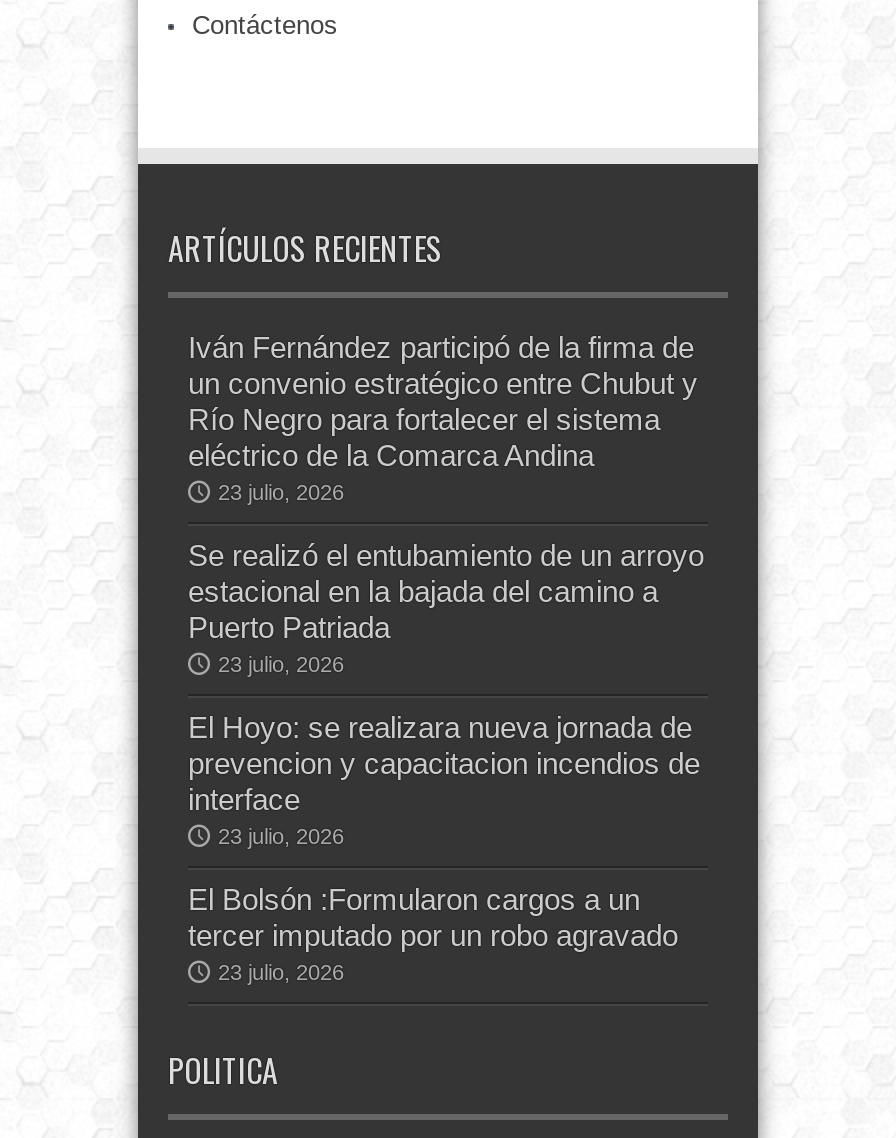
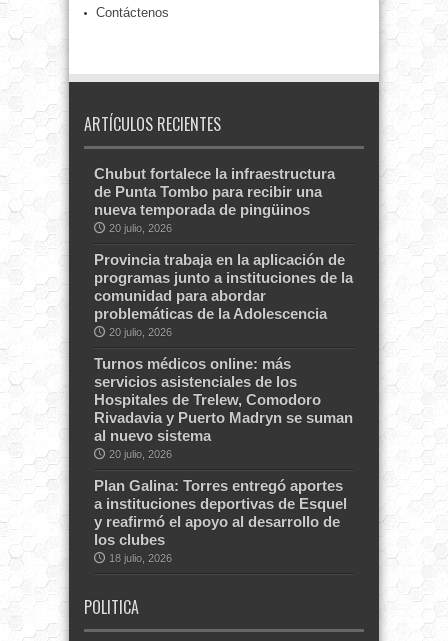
- Iván Fernández participó de la firma de
- un convenio estratégico entre Chubut y
- Río Negro para fortalecer el sistema
- eléctrico de la Comarca Andina
- 23 julio, 2026
+ Chubut fortalece la infraestructura
+ de Punta Tombo para recibir una
+ nueva temporada de pingüinos
+ 20 julio, 2026

- Se realizó el entubamiento de un arroyo
- estacional en la bajada del camino a
- Puerto Patriada
- 23 julio, 2026
+ Provincia trabaja en la aplicación de
+ programas junto a instituciones de la
+ comunidad para abordar
+ problemáticas de la Adolescencia
+ 20 julio, 2026

- El Hoyo: se realizara nueva jornada de
- prevencion y capacitacion incendios de
- interface
- 23 julio, 2026
+ Turnos médicos online: más
+ servicios asistenciales de los
+ Hospitales de Trelew, Comodoro
+ Rivadavia y Puerto Madryn se suman
+ al nuevo sistema
+ 20 julio, 2026

- El Bolsón :Formularon cargos a un
- tercer imputado por un robo agravado
- 23 julio, 2026
+ Plan Galina: Torres entregó aportes
+ a instituciones deportivas de Esquel
+ y reafirmó el apoyo al desarrollo de
+ los clubes
+ 18 julio, 2026
